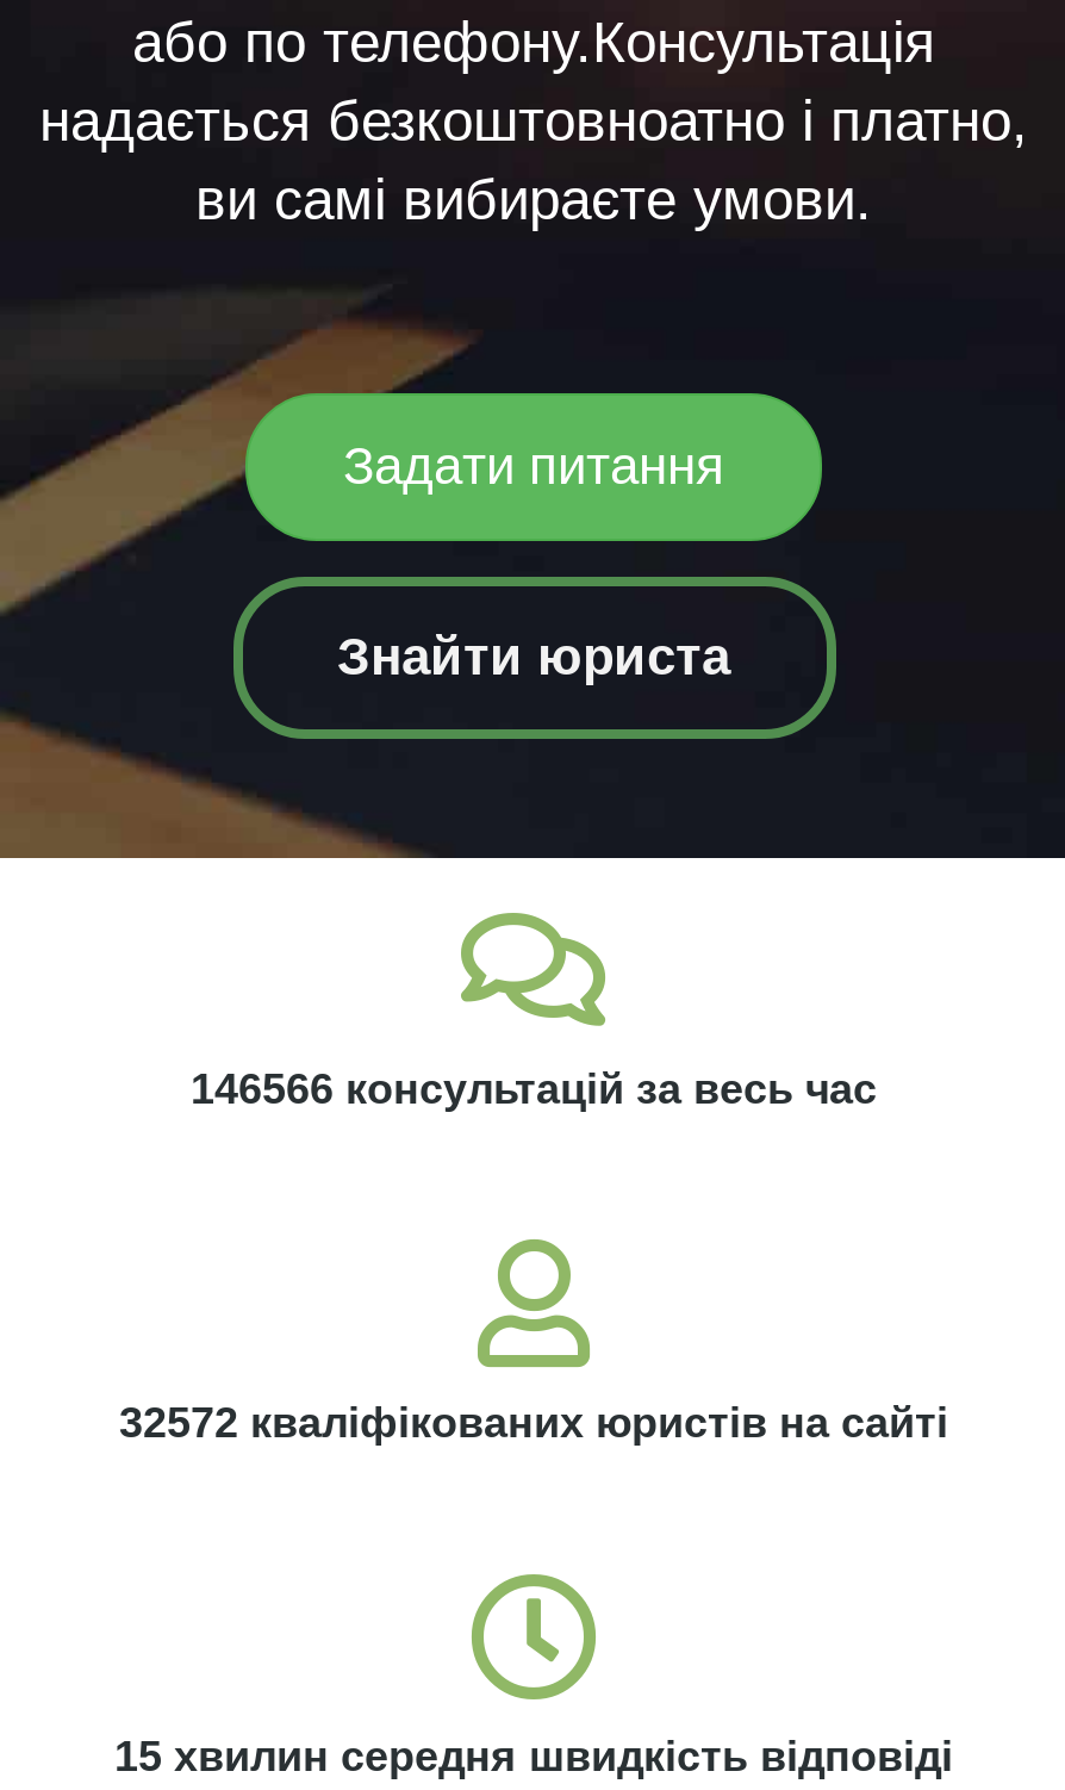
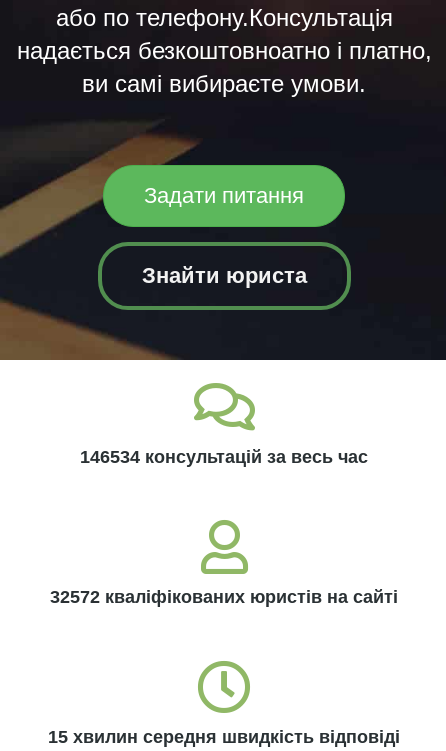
- 146566 консультацій за весь час
+ 146534 консультацій за весь час
